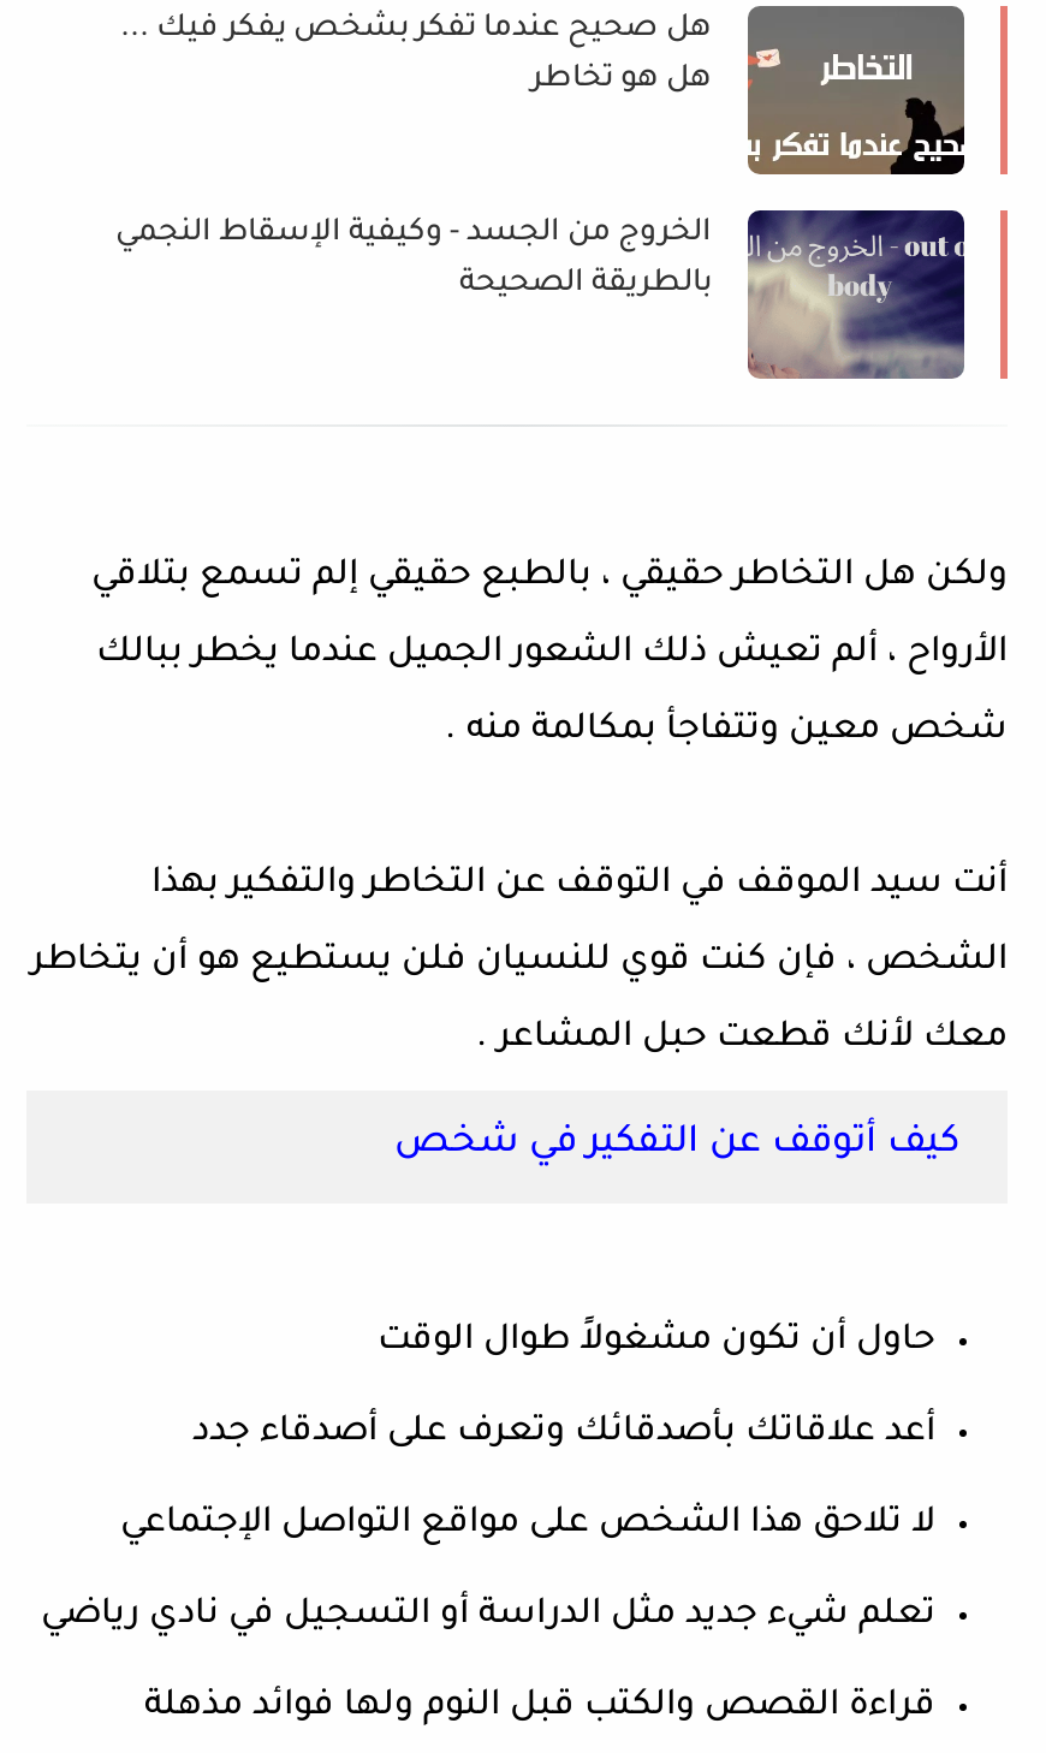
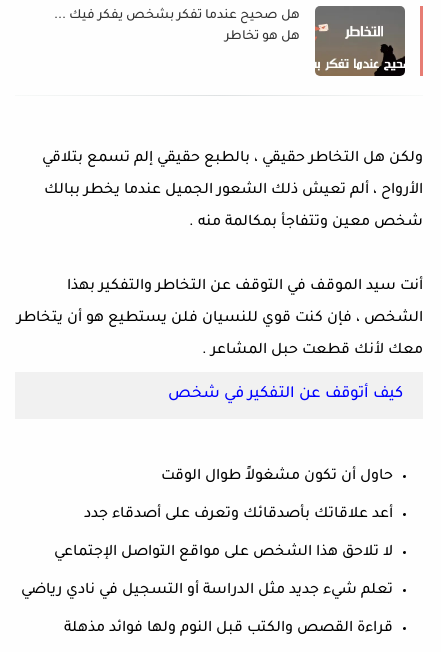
- [image]
- الخروج من الجسد - وكيفية الإسقاط النجمي
- بالطريقة الصحيحة
